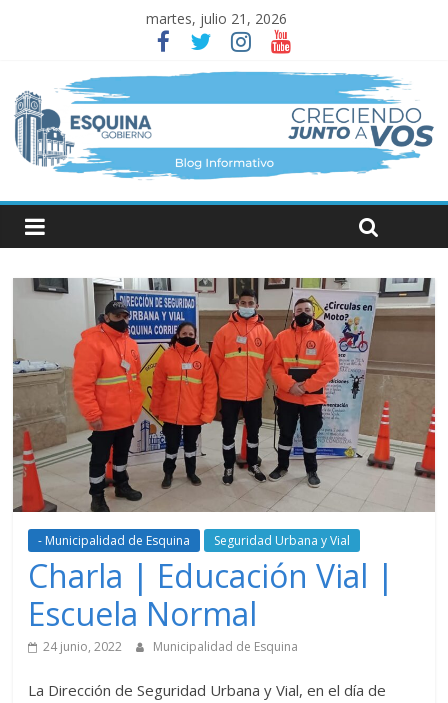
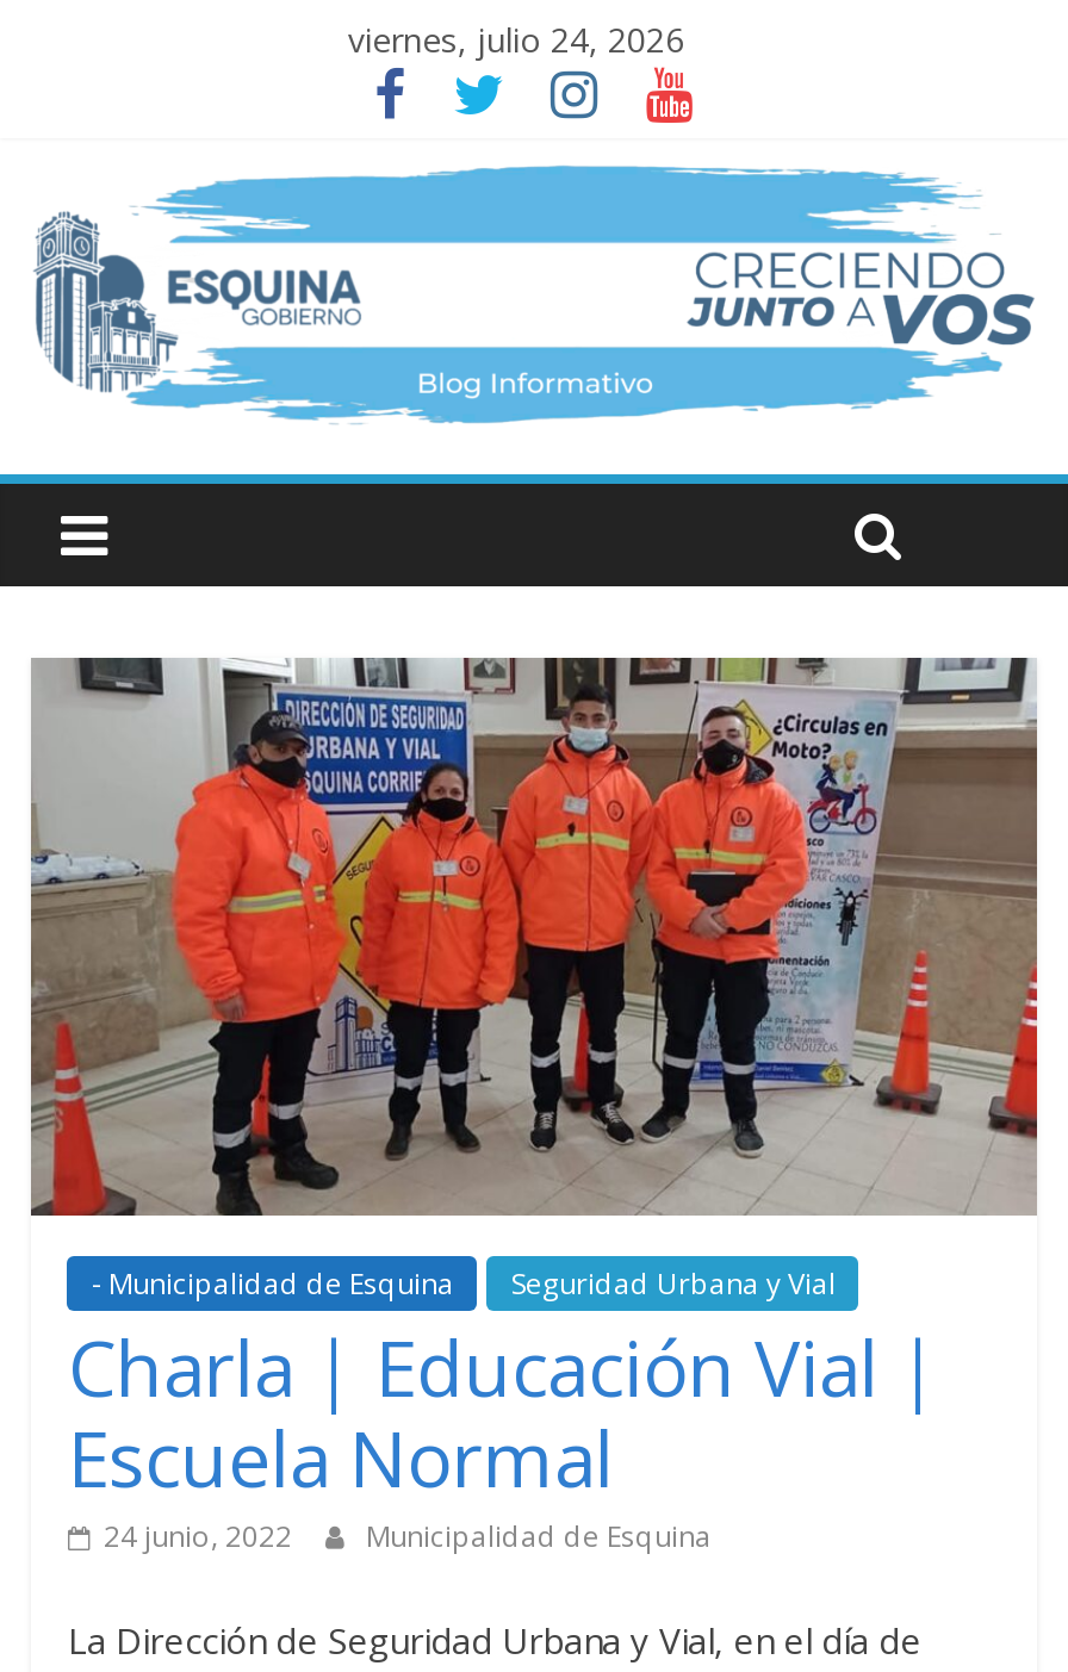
- martes, julio 21, 2026
+ viernes, julio 24, 2026
